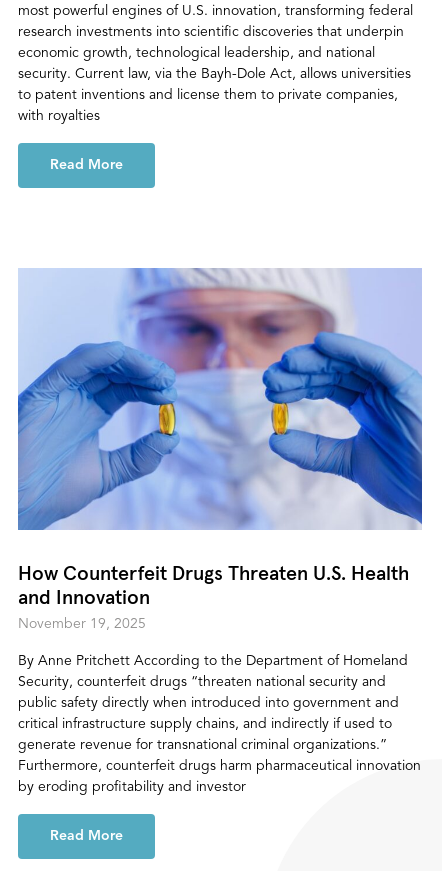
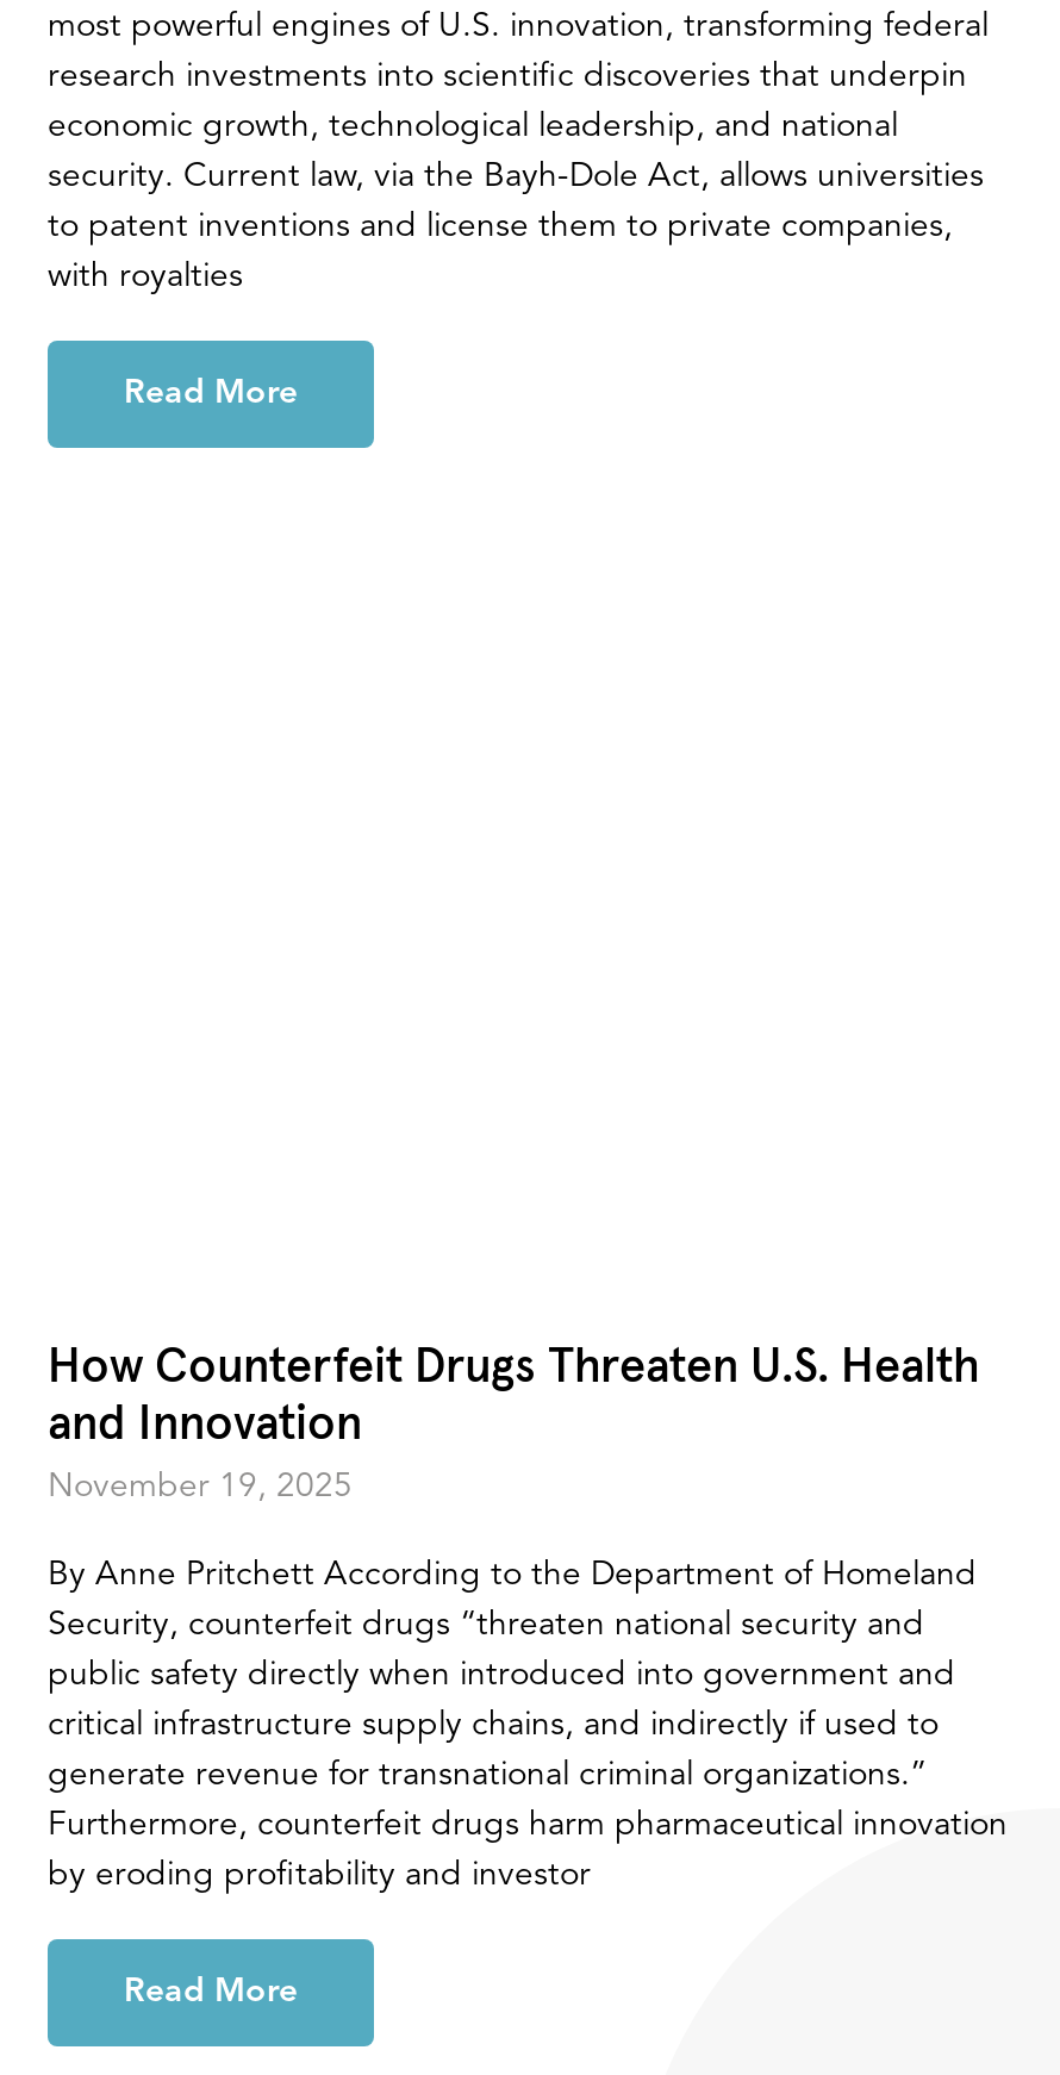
- [image]
